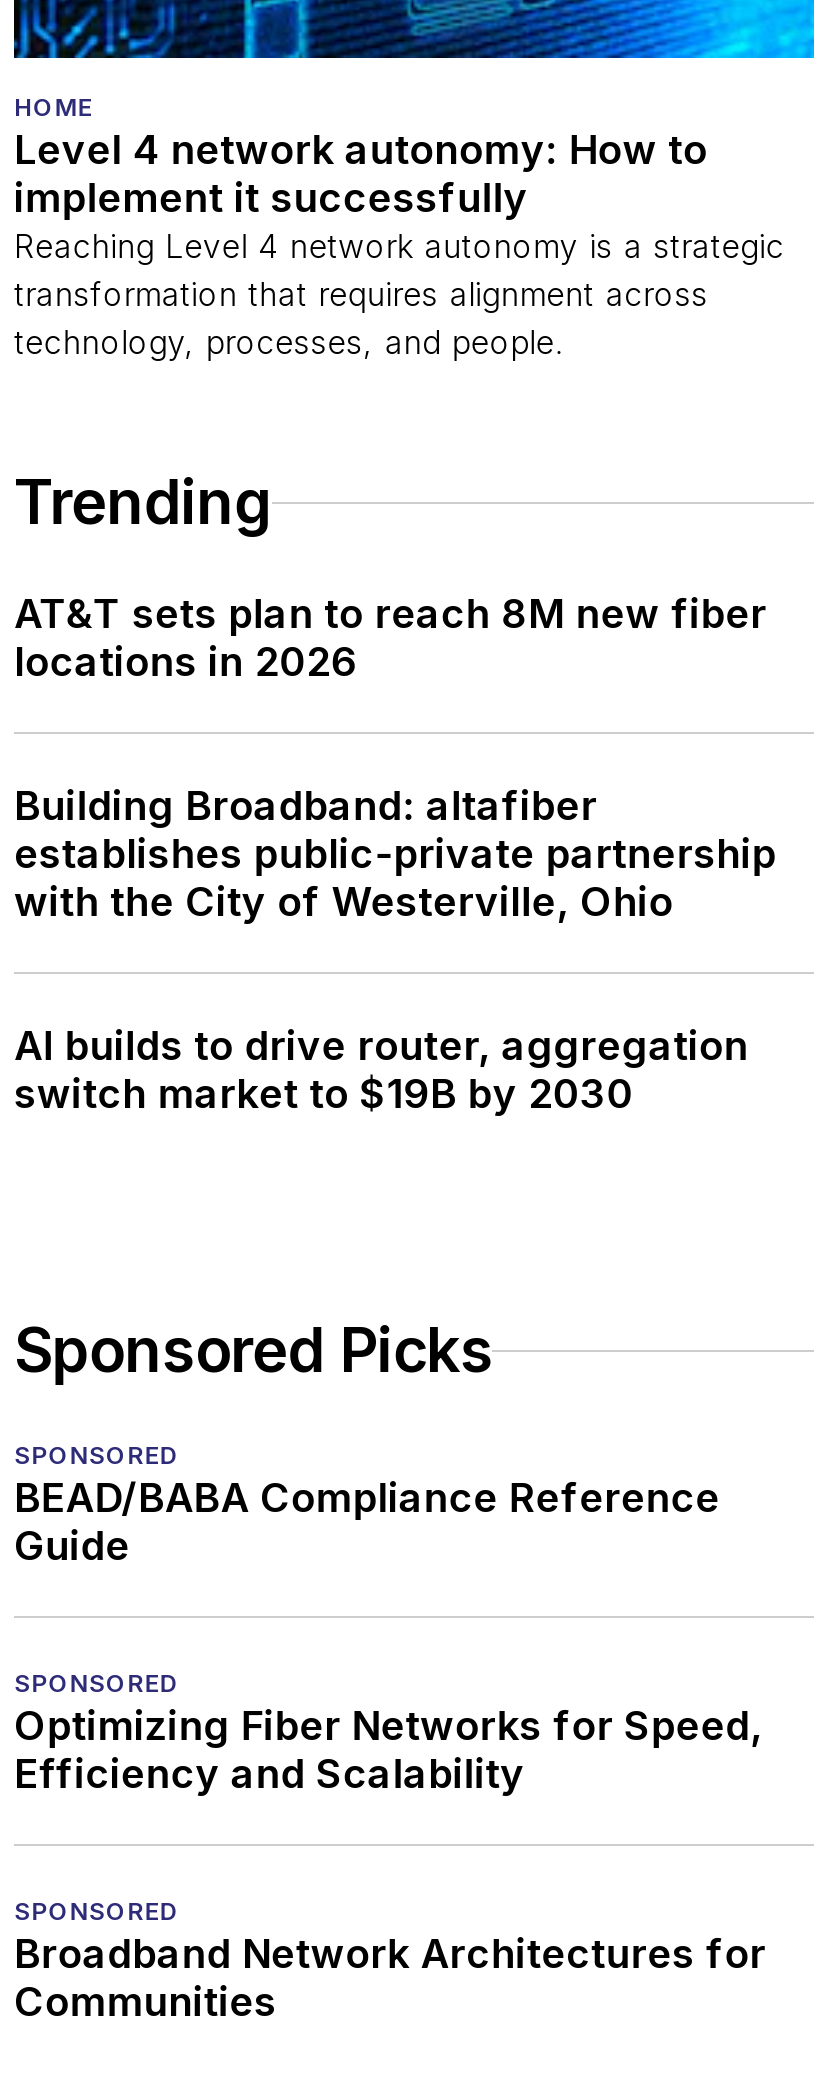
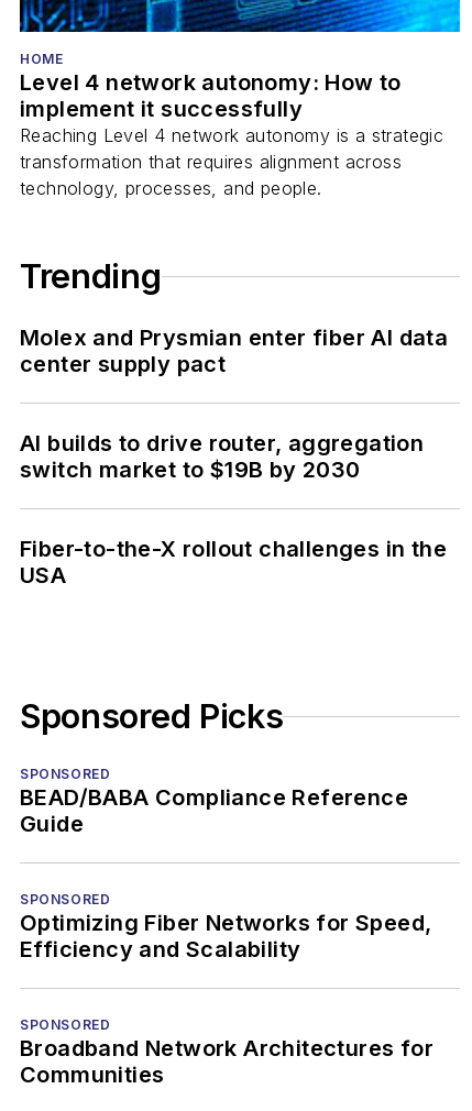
- AT&T sets plan to reach 8M new fiber
- locations in 2026
- Building Broadband: altafiber
- establishes public-private partnership
- with the City of Westerville, Ohio
+ Molex and Prysmian enter fiber AI data
+ center supply pact

moved up: AI builds to drive router, aggregation | switch market to $19B by 2030

+ Fiber-to-the-X rollout challenges in the
+ USA
